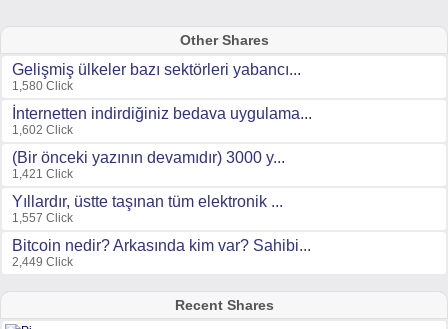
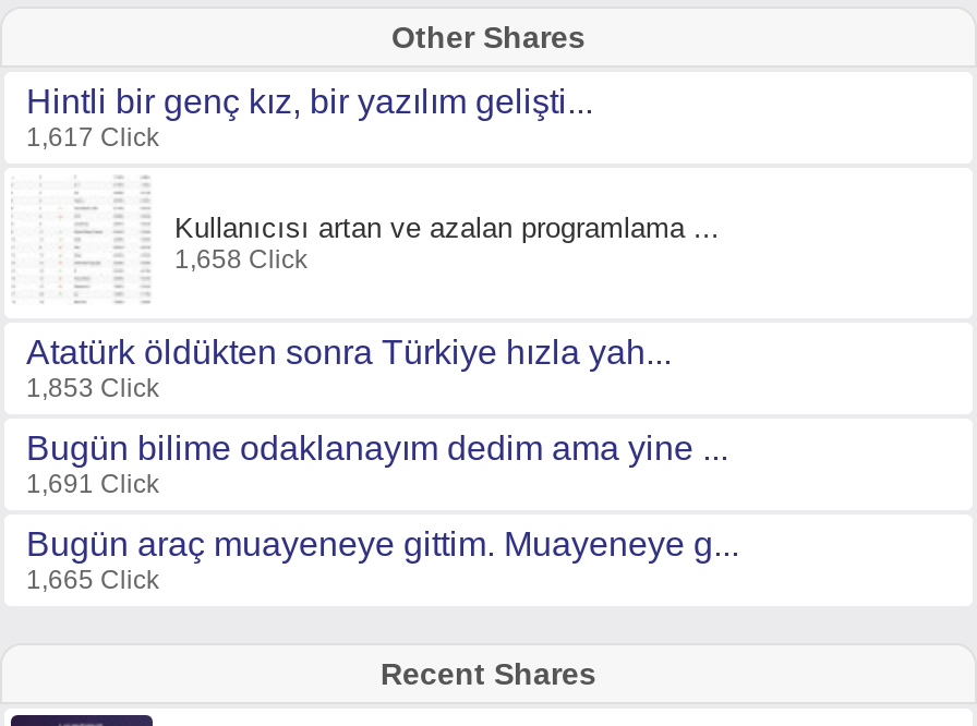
- Gelişmiş ülkeler bazı sektörleri yabancı...
- 1,580 Click
+ Hintli bir genç kız, bir yazılım gelişti...
+ 1,617 Click

- İnternetten indirdiğiniz bedava uygulama...
- 1,602 Click
+ Kullanıcısı artan ve azalan programlama ...
+ 1,658 Click

- (Bir önceki yazının devamıdır) 3000 y...
- 1,421 Click
+ Atatürk öldükten sonra Türkiye hızla yah...
+ 1,853 Click

- Yıllardır, üstte taşınan tüm elektronik ...
- 1,557 Click
+ Bugün bilime odaklanayım dedim ama yine ...
+ 1,691 Click

- Bitcoin nedir? Arkasında kim var? Sahibi...
- 2,449 Click
+ Bugün araç muayeneye gittim. Muayeneye g...
+ 1,665 Click
